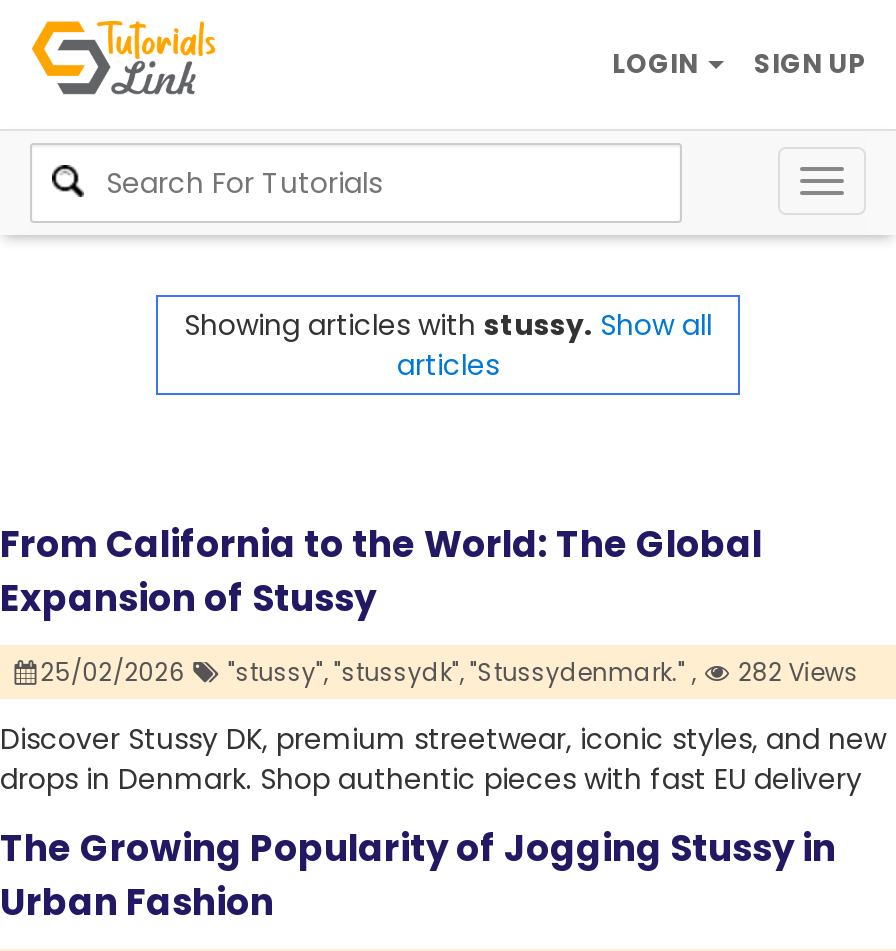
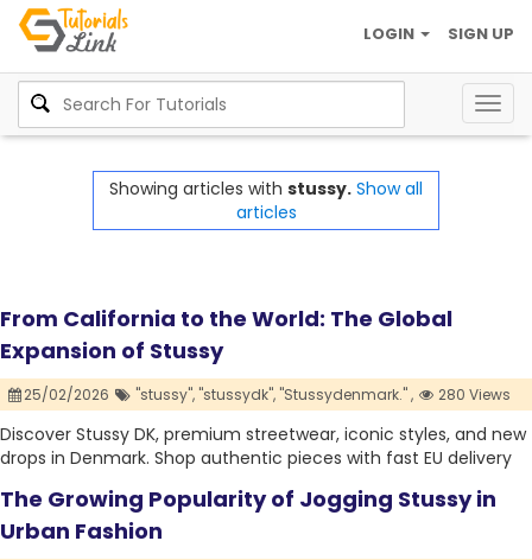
- 25/02/2026 "stussy", "stussydk", "Stussydenmark." , 282 Views
+ 25/02/2026 "stussy", "stussydk", "Stussydenmark." , 280 Views
